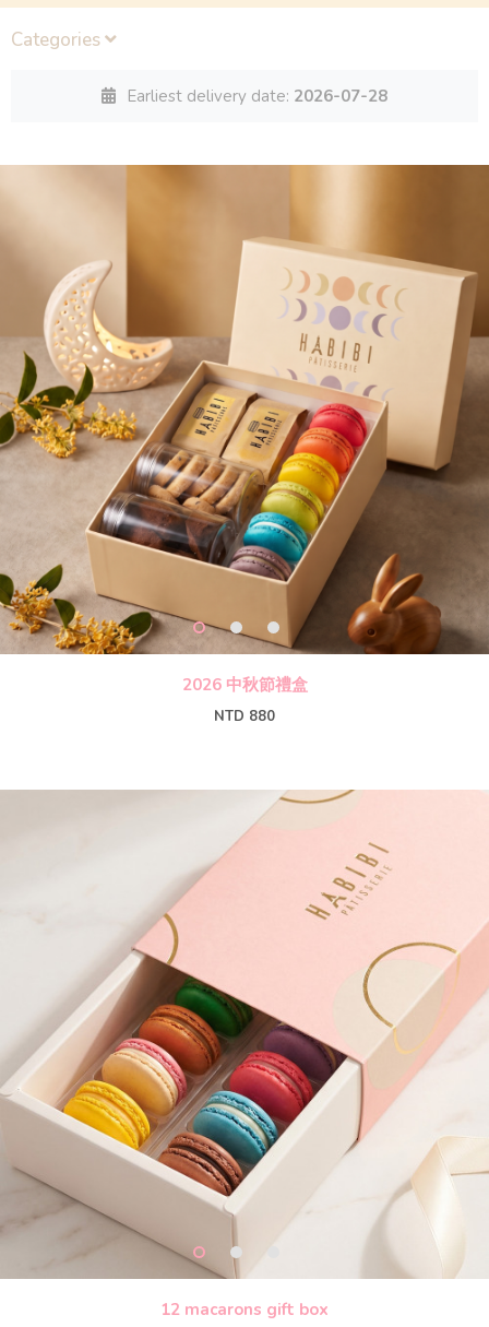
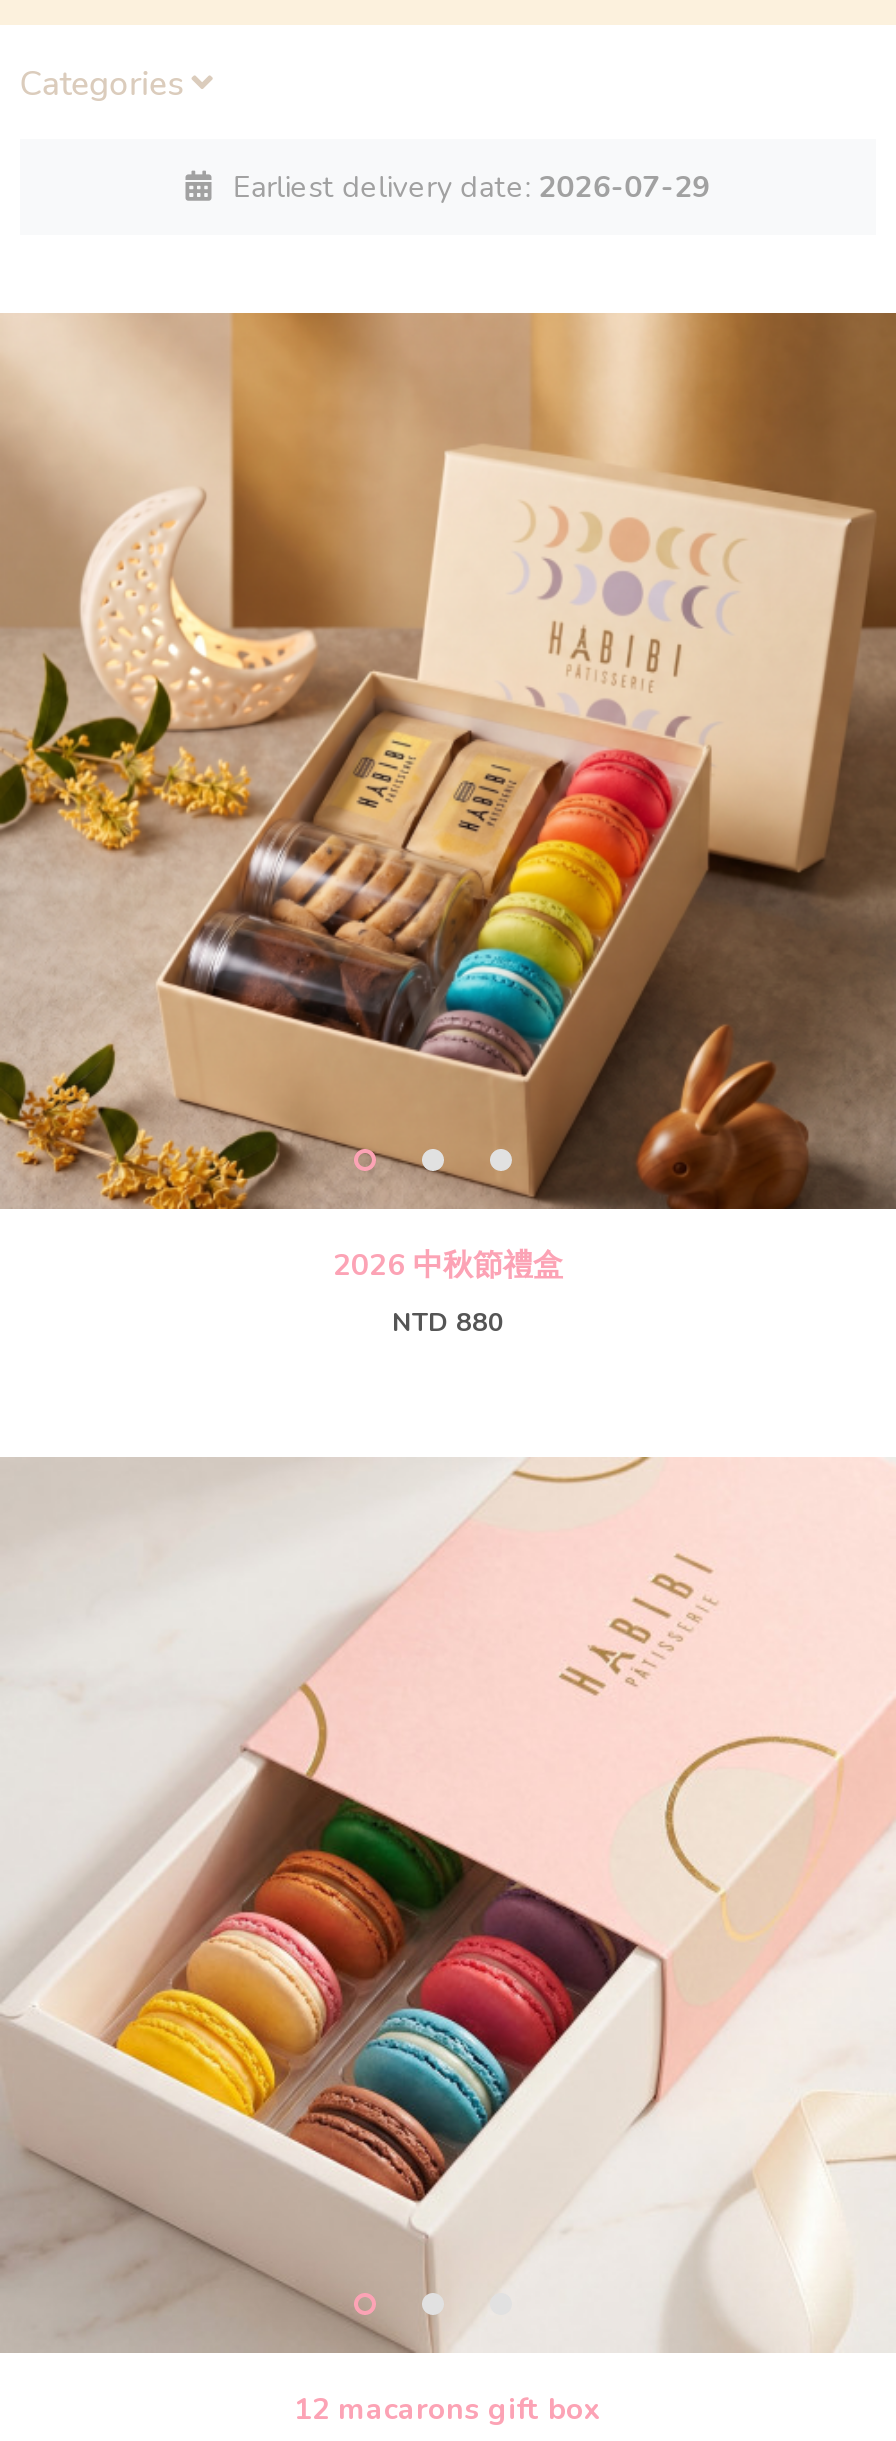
- Earliest delivery date: 2026-07-28
+ Earliest delivery date: 2026-07-29
